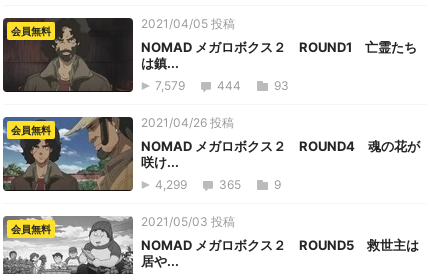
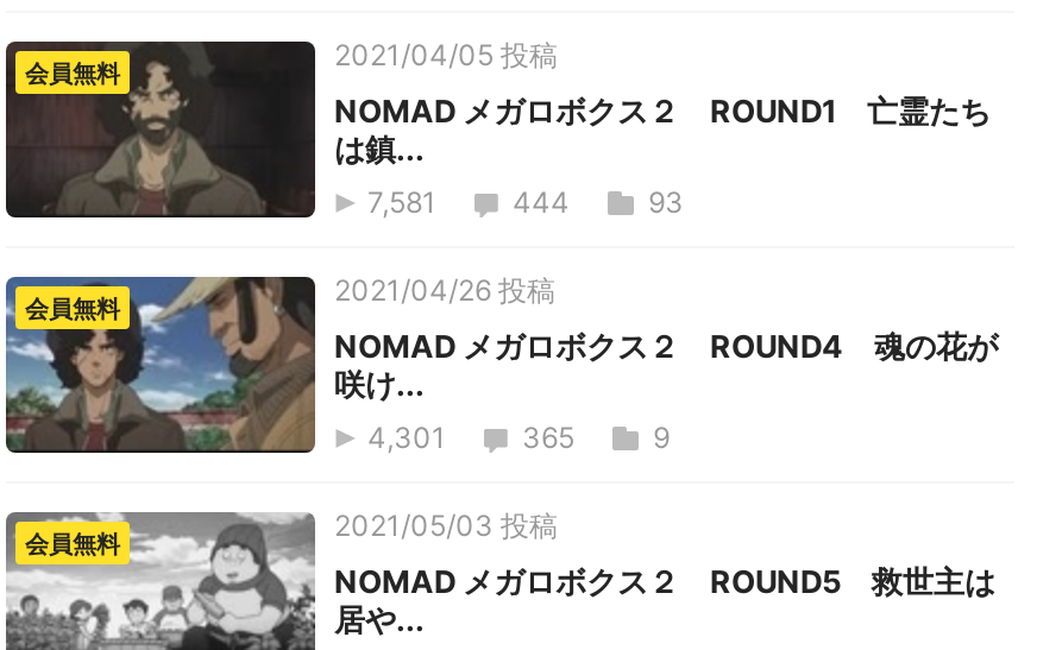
- 7,579
+ 7,581

- 4,299
+ 4,301
